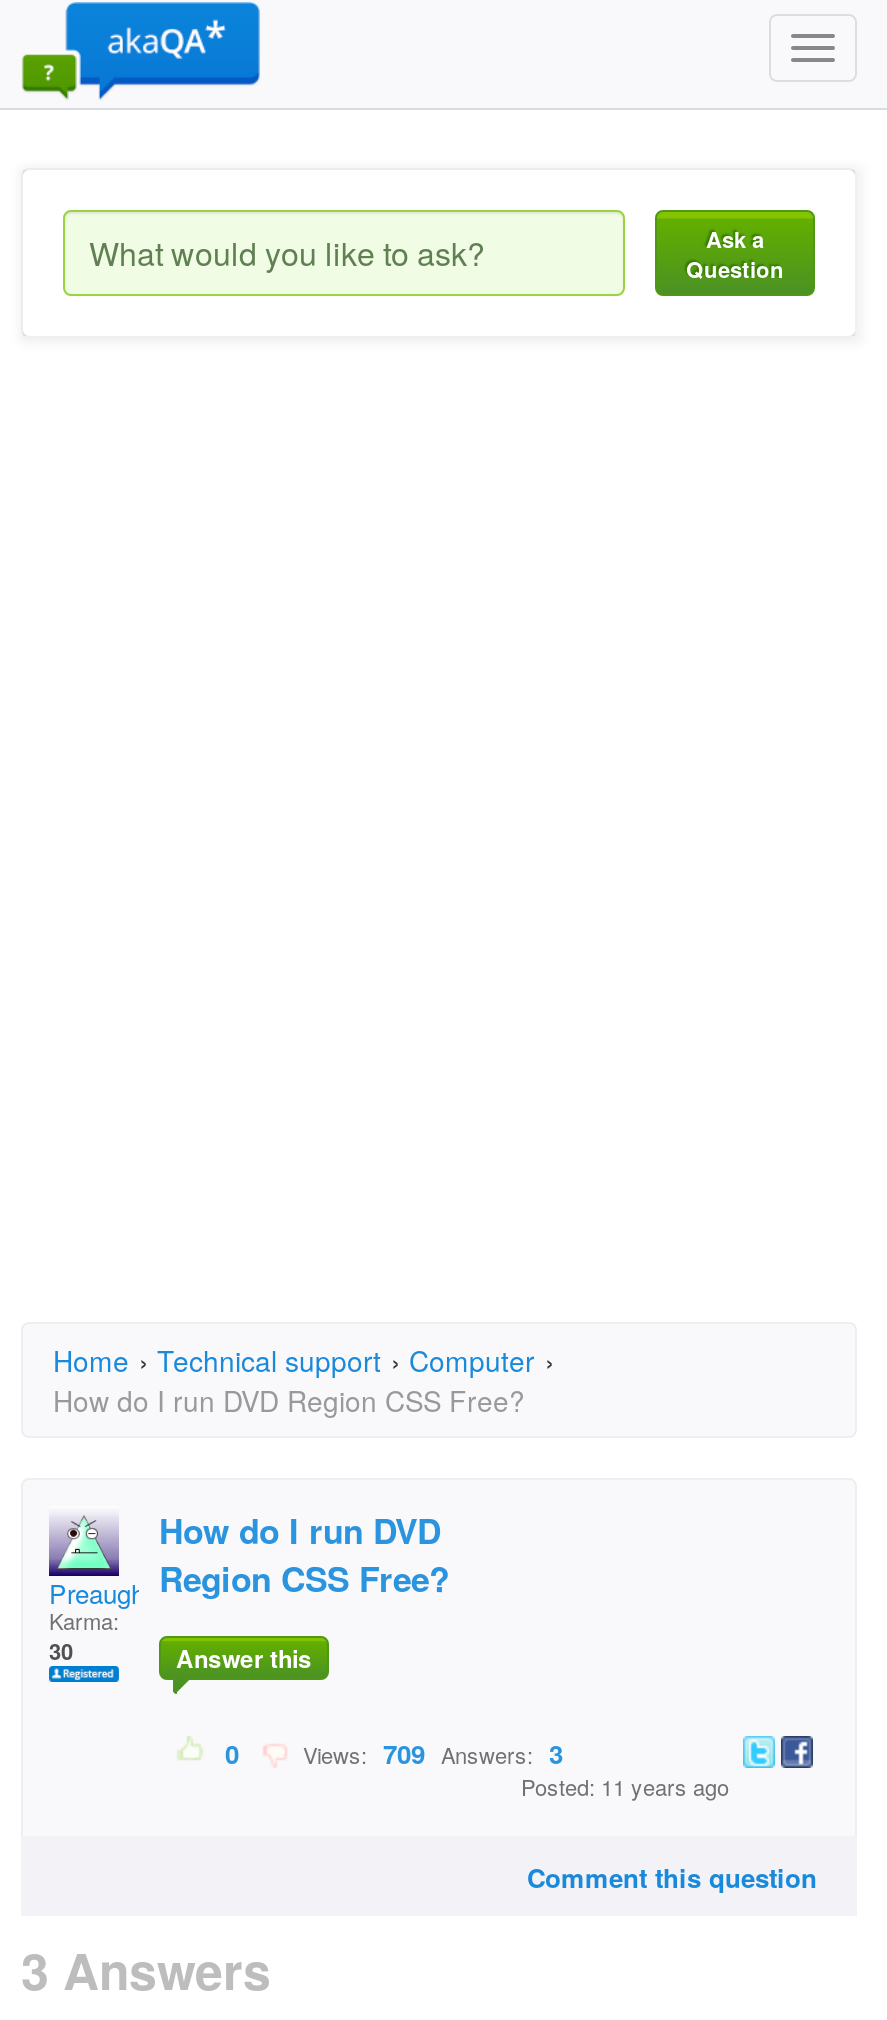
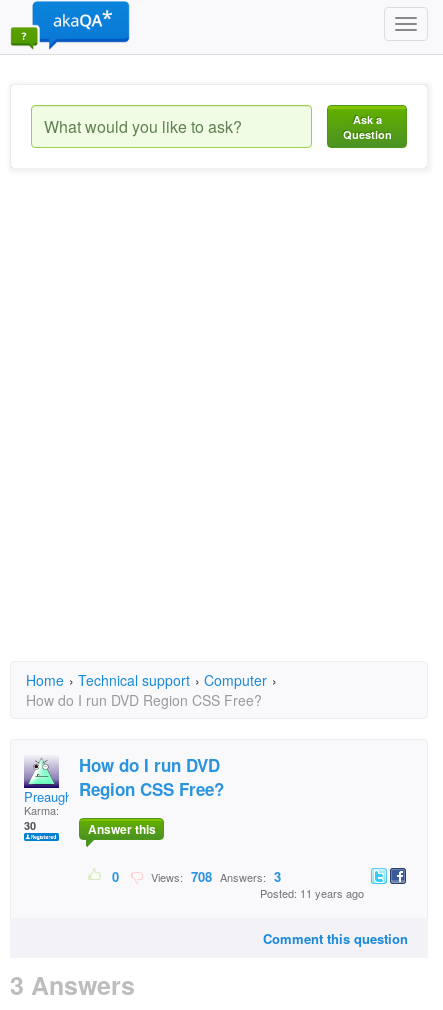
- Views: 709 Answers: 3
+ Views: 708 Answers: 3
